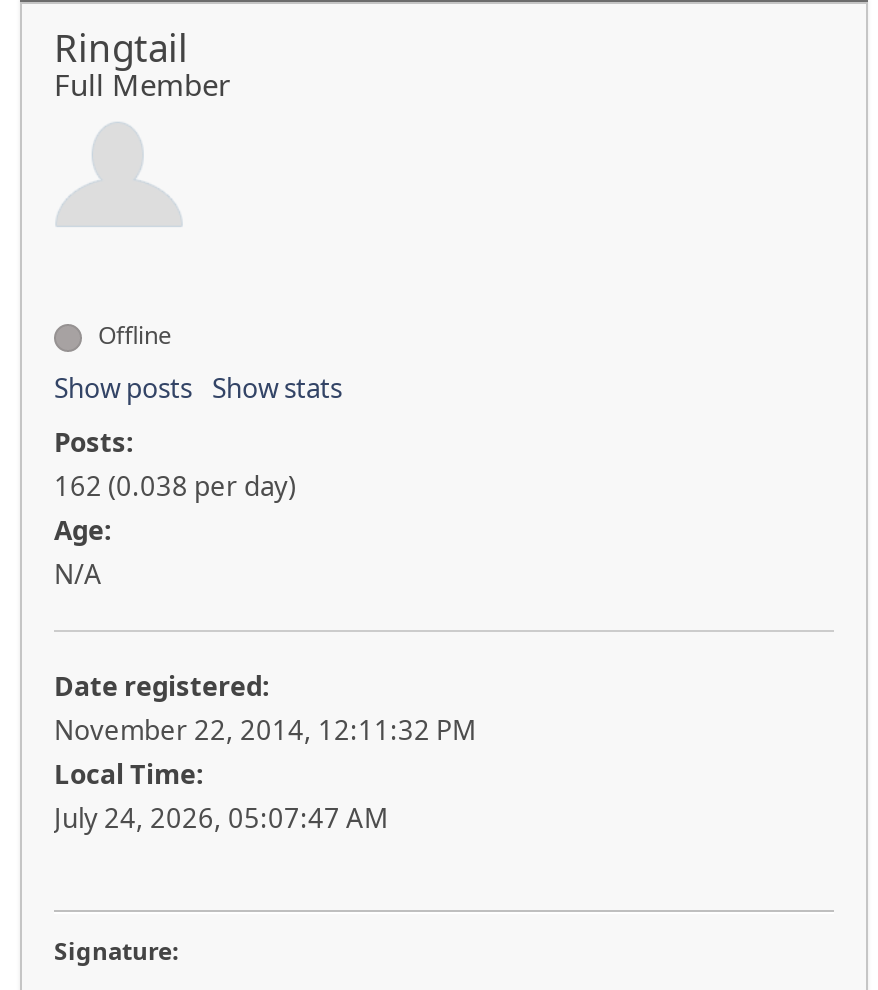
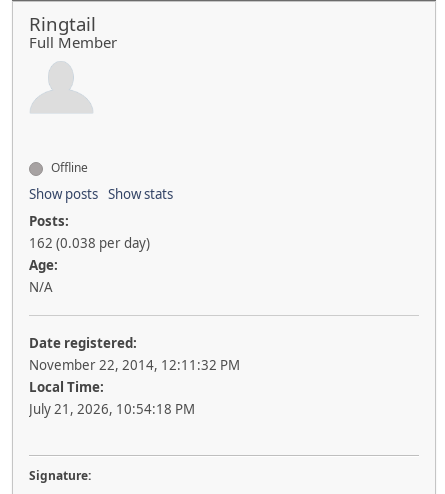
- July 24, 2026, 05:07:47 AM
+ July 21, 2026, 10:54:18 PM
